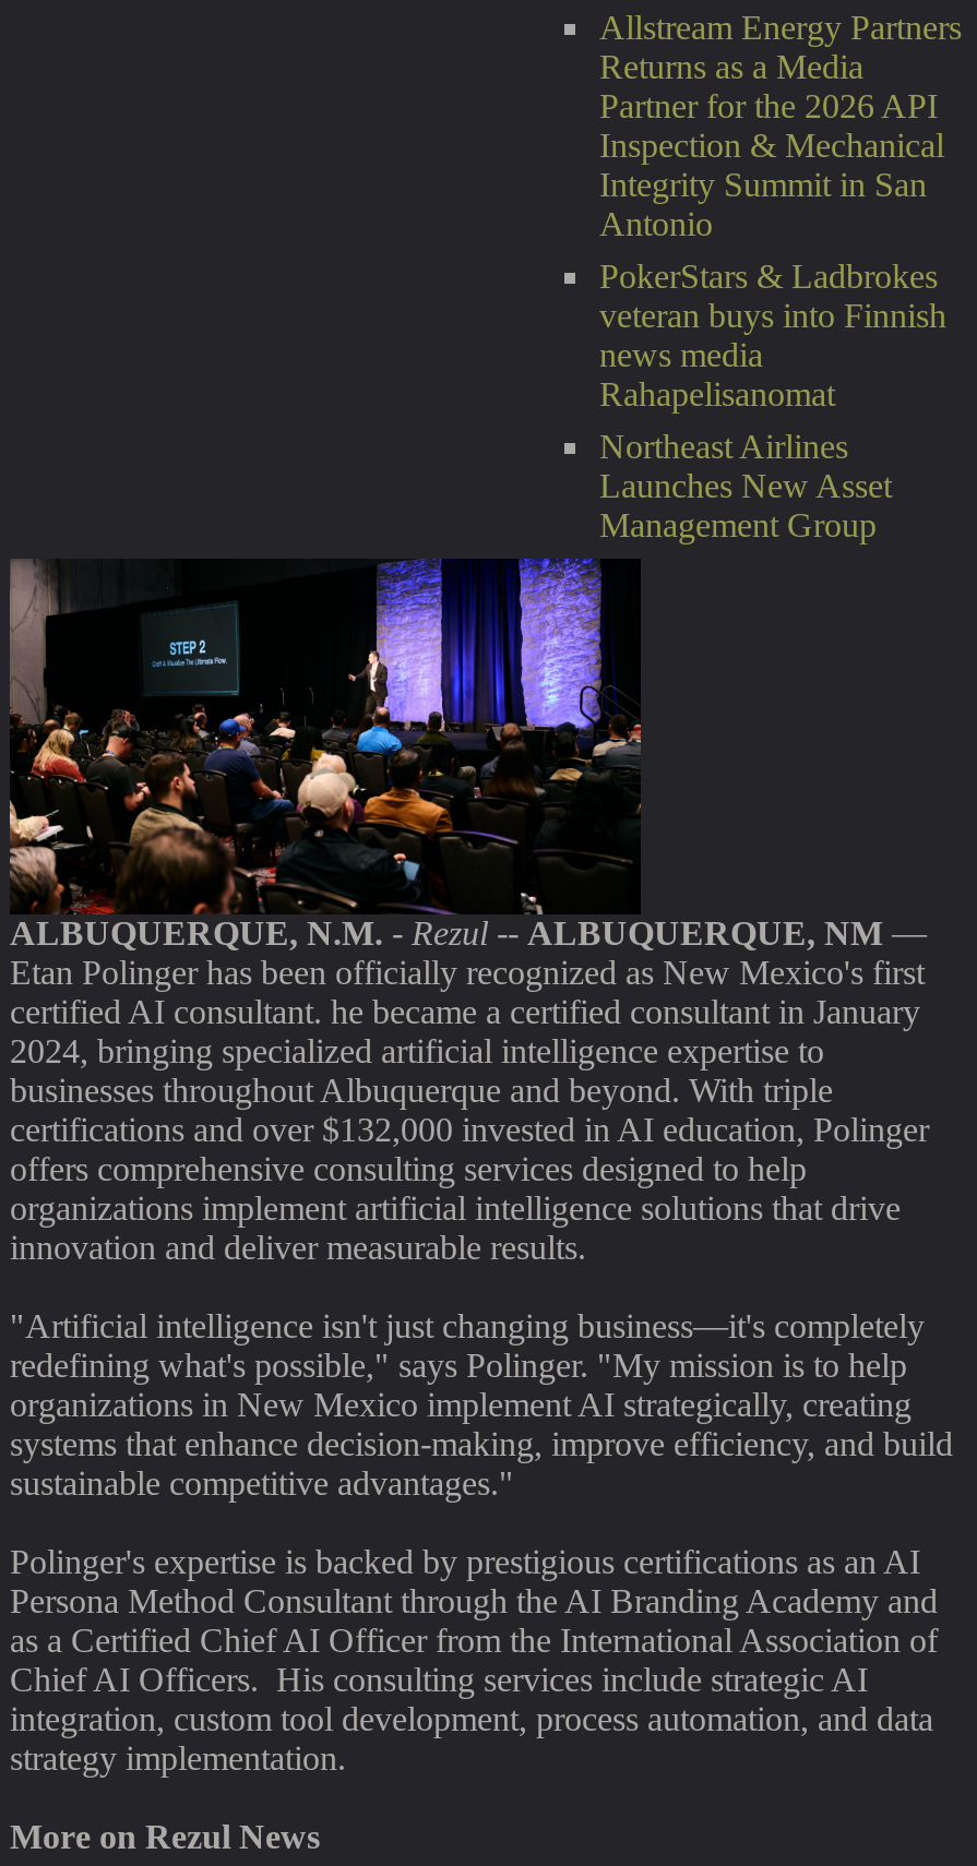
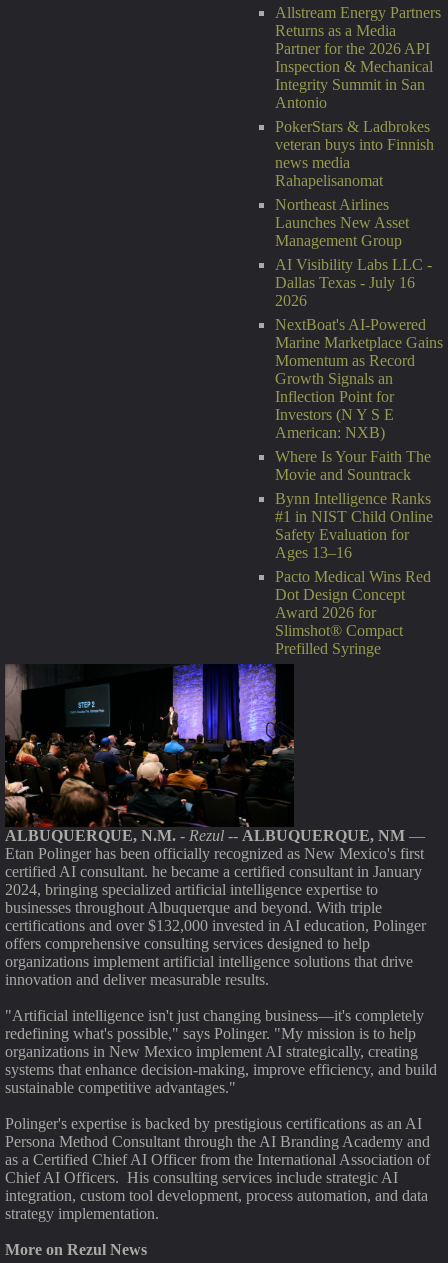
+ AI Visibility Labs LLC -
+ Dallas Texas - July 16
+ 2026
+ NextBoat's AI-Powered
+ Marine Marketplace Gains
+ Momentum as Record
+ Growth Signals an
+ Inflection Point for
+ Investors (N Y S E
+ American: NXB)
+ Where Is Your Faith The
+ Movie and Sountrack
+ Bynn Intelligence Ranks
+ #1 in NIST Child Online
+ Safety Evaluation for
+ Ages 13–16
+ Pacto Medical Wins Red
+ Dot Design Concept
+ Award 2026 for
+ Slimshot® Compact
+ Prefilled Syringe
